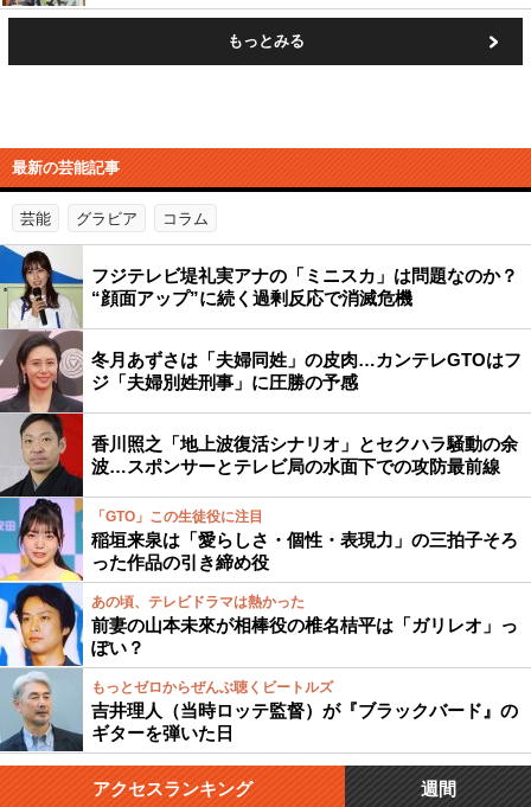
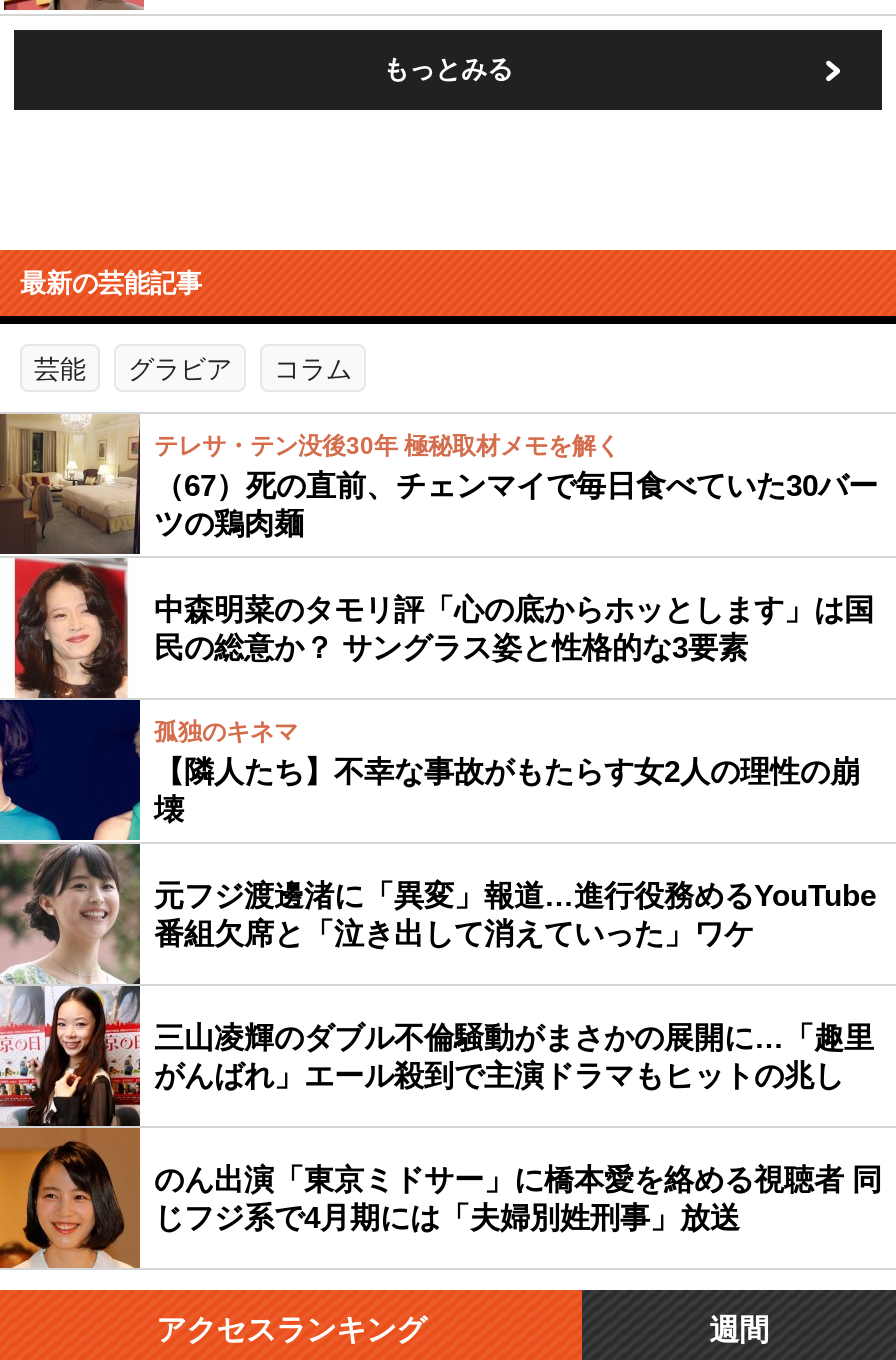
- [image]
- フジテレビ堤礼実アナの「ミニスカ」は問題なのか？
- “顔面アップ”に続く過剰反応で消滅危機
+ [image]
+ テレサ・テン没後30年 極秘取材メモを解く
+ （67）死の直前、チェンマイで毎日食べていた30バー
+ ツの鶏肉麺

- 冬月あずさは「夫婦同姓」の皮肉…カンテレGTOはフ
- ジ「夫婦別姓刑事」に圧勝の予感
+ 中森明菜のタモリ評「心の底からホッとします」は国
+ 民の総意か？ サングラス姿と性格的な3要素

- 香川照之「地上波復活シナリオ」とセクハラ騒動の余
- 波…スポンサーとテレビ局の水面下での攻防最前線
+ 孤独のキネマ
+ 【隣人たち】不幸な事故がもたらす女2人の理性の崩
+ 壊

- 「GTO」この生徒役に注目
- 稲垣来泉は「愛らしさ・個性・表現力」の三拍子そろ
- った作品の引き締め役
+ 元フジ渡邊渚に「異変」報道…進行役務めるYouTube
+ 番組欠席と「泣き出して消えていった」ワケ

- あの頃、テレビドラマは熱かった
- 前妻の山本未來が相棒役の椎名桔平は「ガリレオ」っ
- ぽい？
+ 三山凌輝のダブル不倫騒動がまさかの展開に…「趣里
+ がんばれ」エール殺到で主演ドラマもヒットの兆し

- もっとゼロからぜんぶ聴くビートルズ
- 吉井理人（当時ロッテ監督）が『ブラックバード』の
- ギターを弾いた日
+ のん出演「東京ミドサー」に橋本愛を絡める視聴者 同
+ じフジ系で4月期には「夫婦別姓刑事」放送
